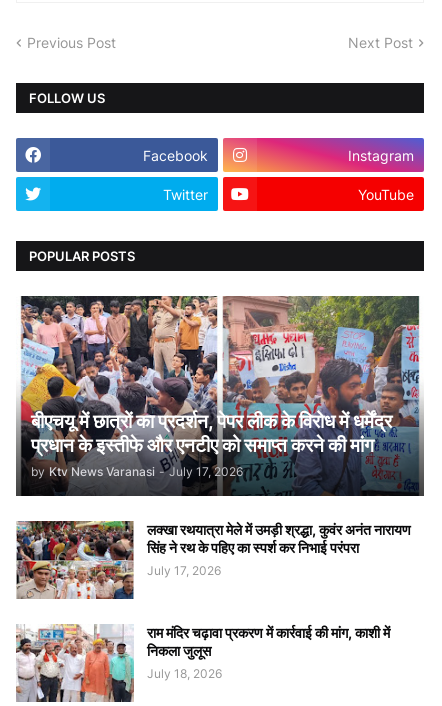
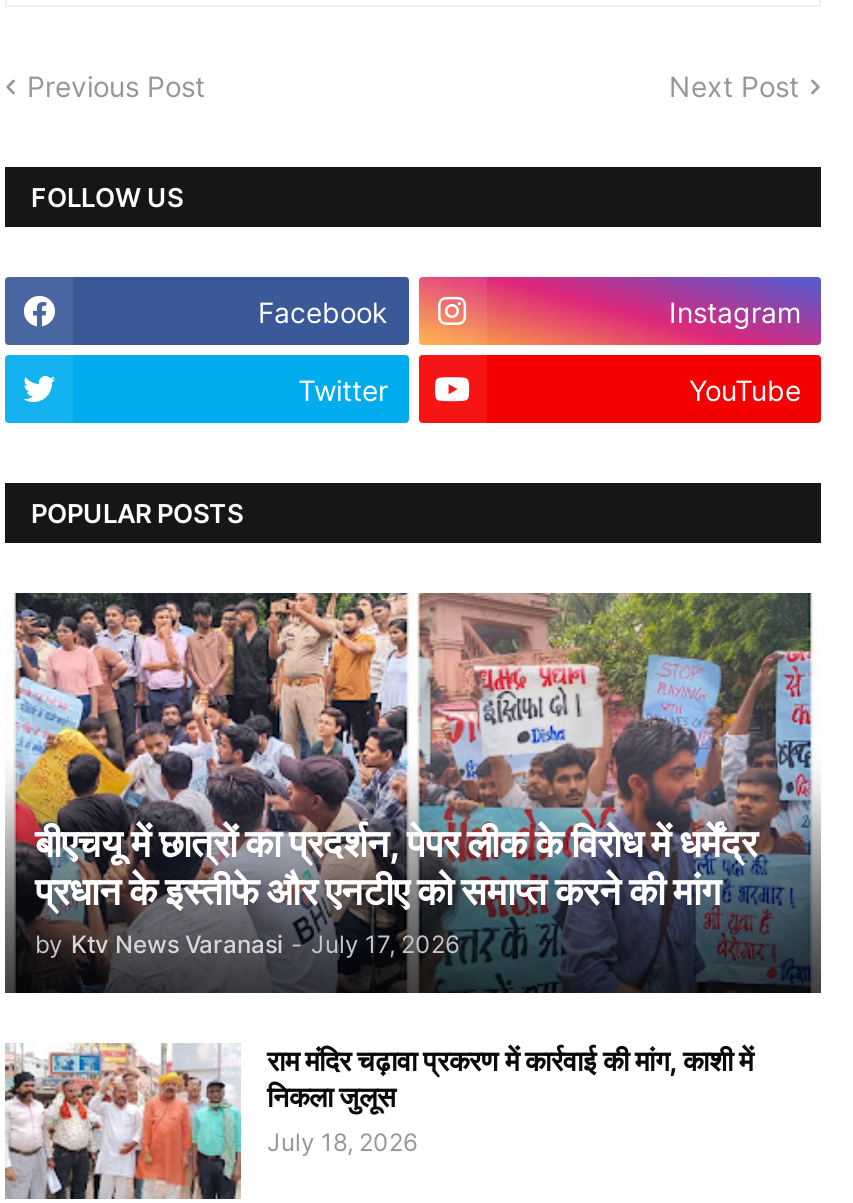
- [image]
- लक्खा रथयात्रा मेले में उमड़ी श्रद्धा, कुवंर अनंत नारायण
- सिंह ने रथ के पहिए का स्पर्श कर निभाई परंपरा
- July 17, 2026
